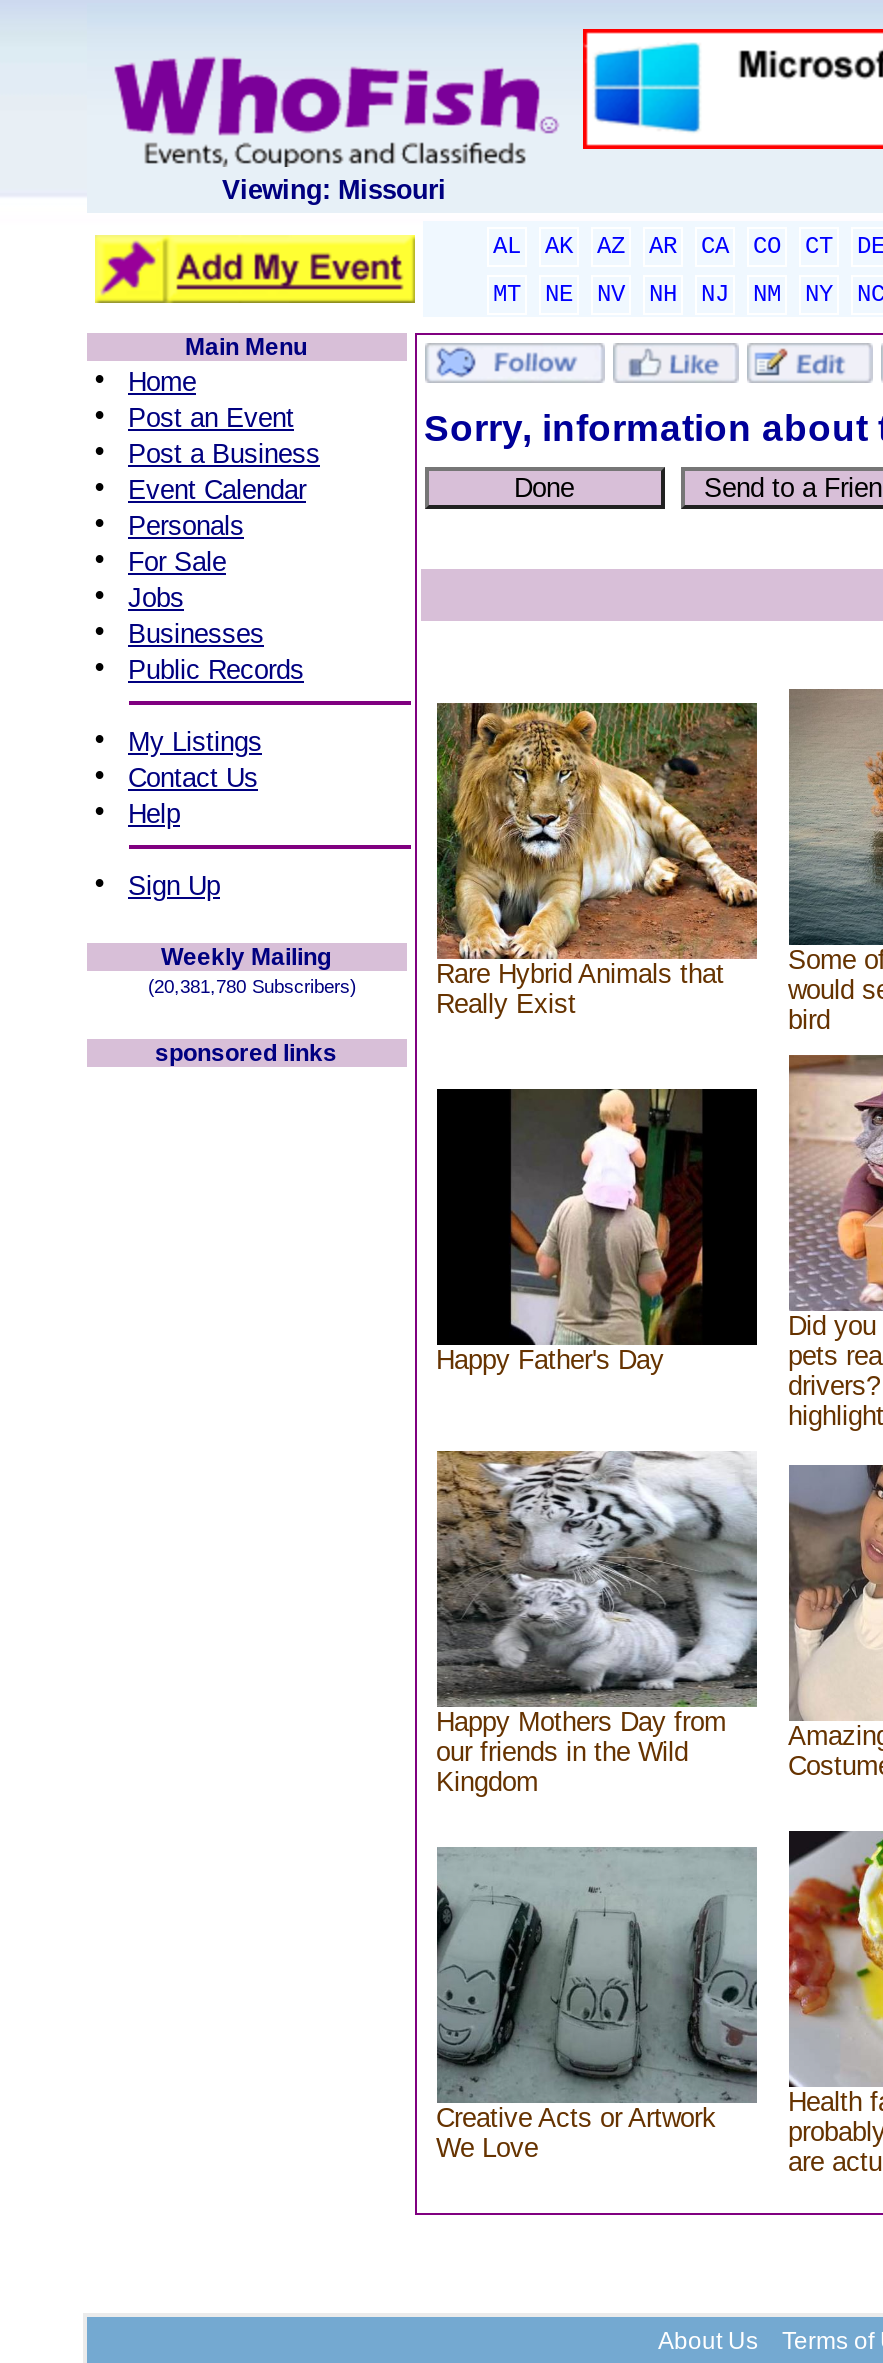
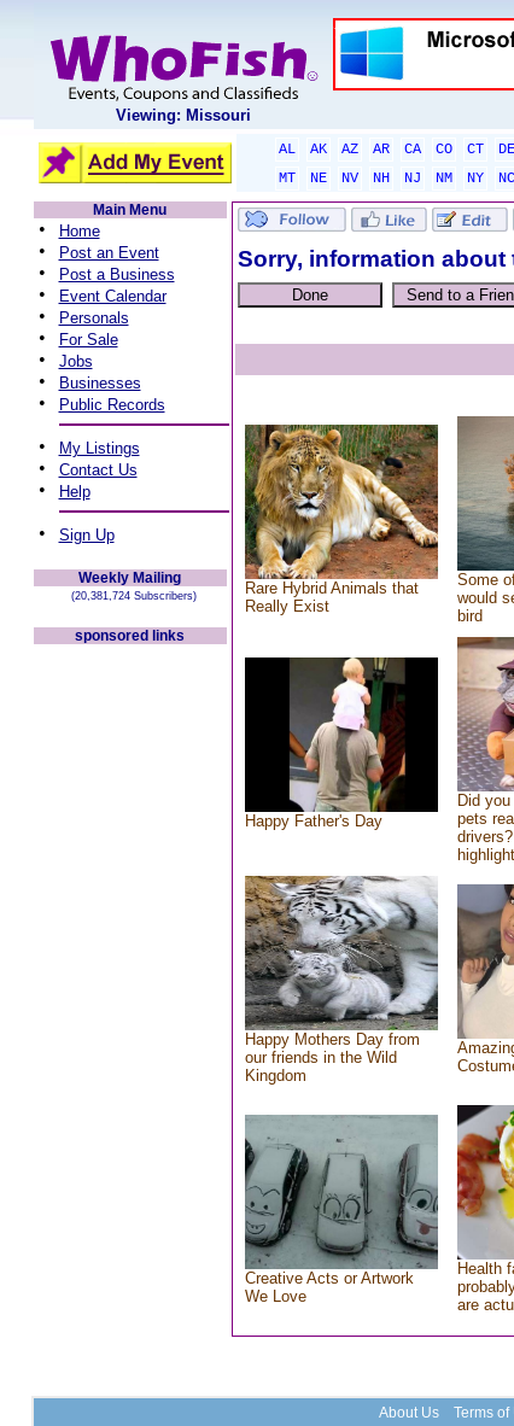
- (20,381,780 Subscribers)
+ (20,381,724 Subscribers)
